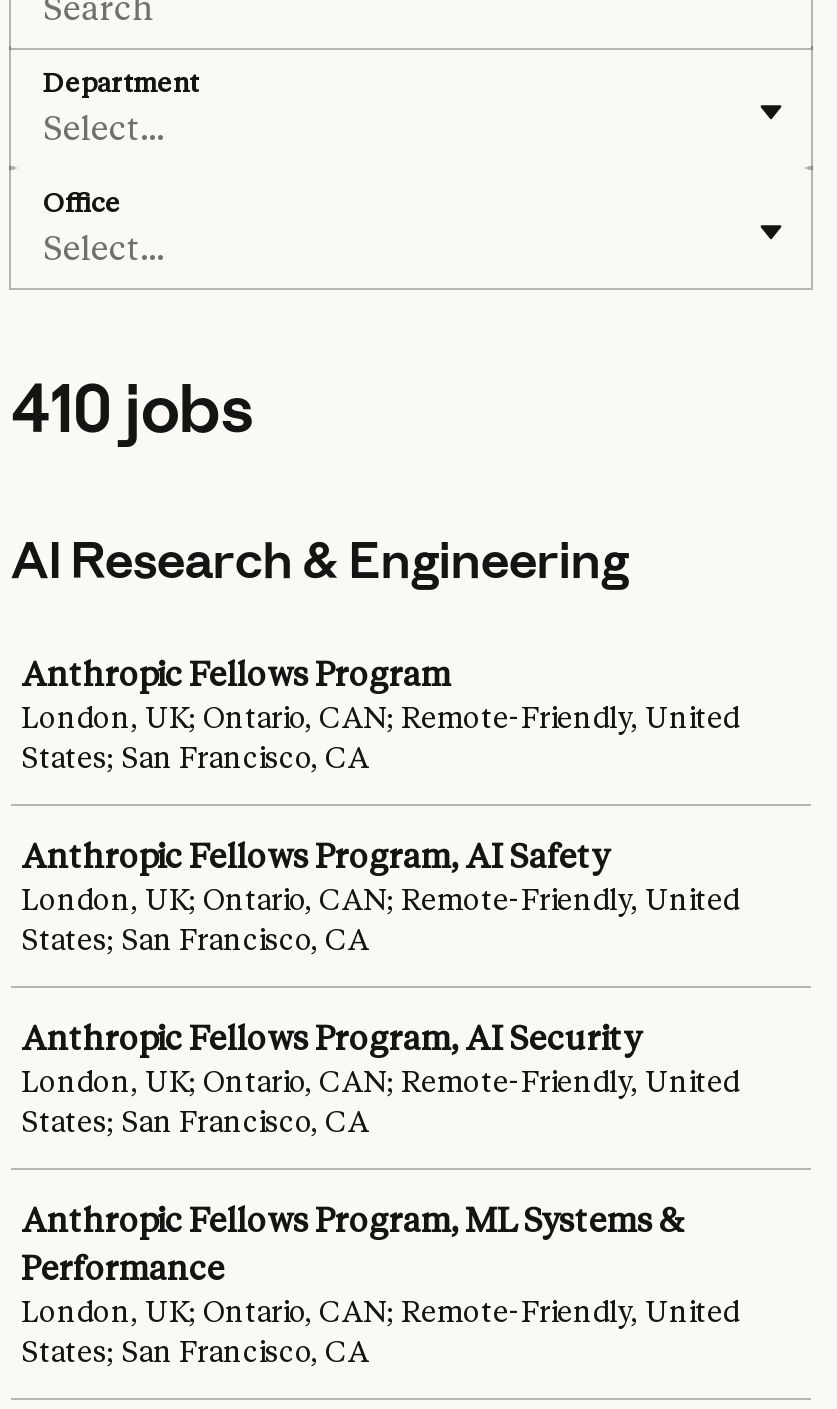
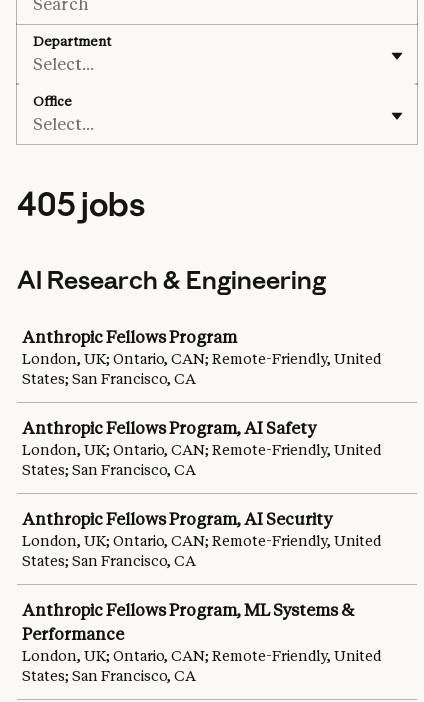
- 410 jobs
+ 405 jobs
